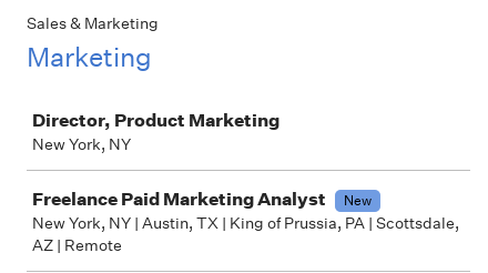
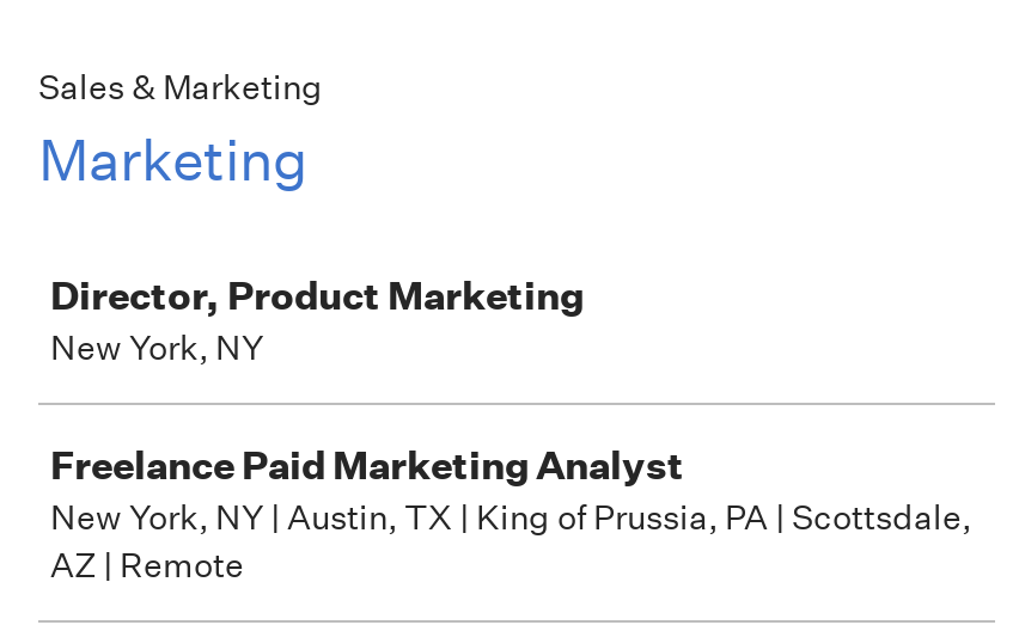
- New
